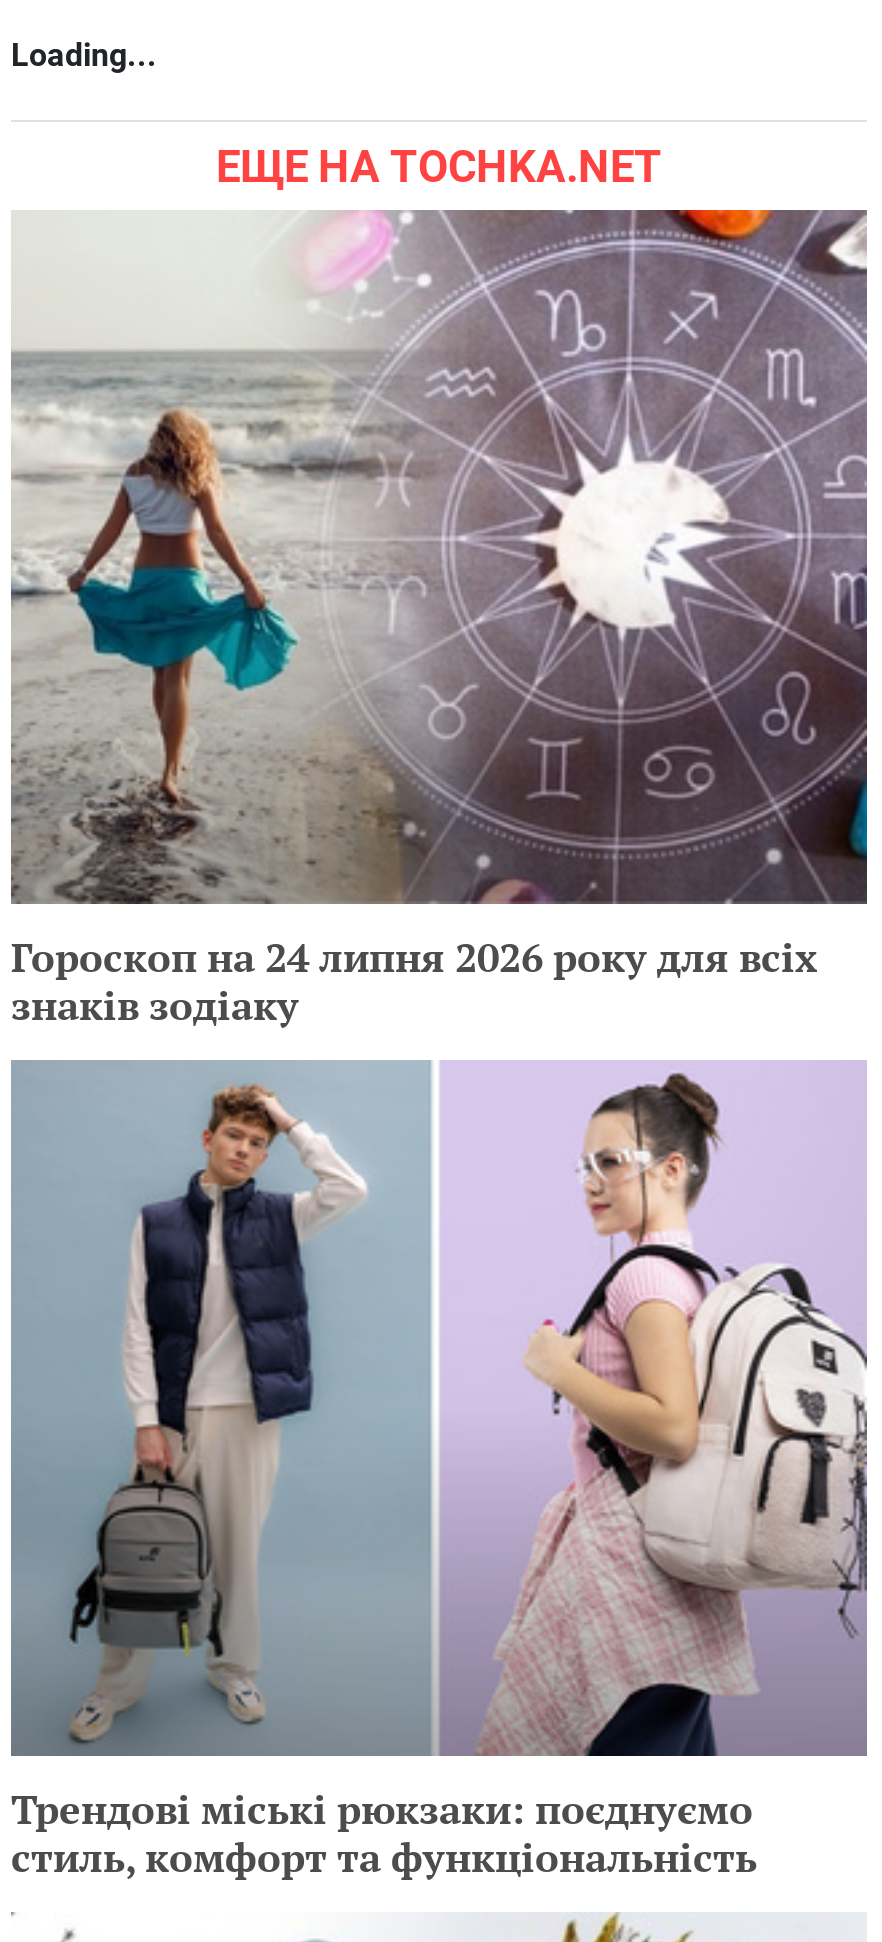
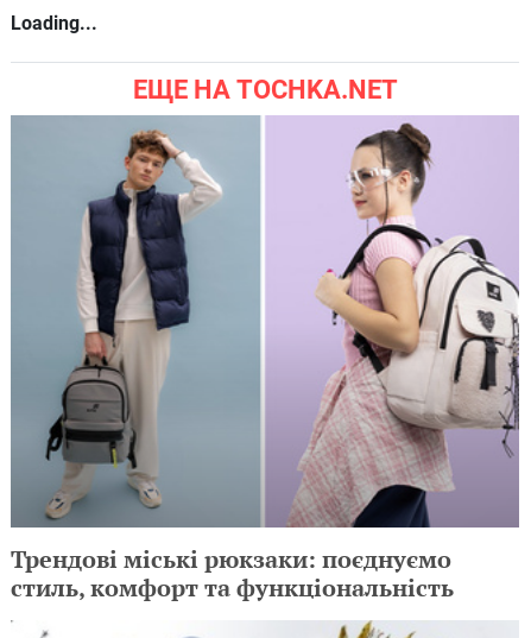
- [image]
- Гороскоп на 24 липня 2026 року для всіх
- знаків зодіаку
